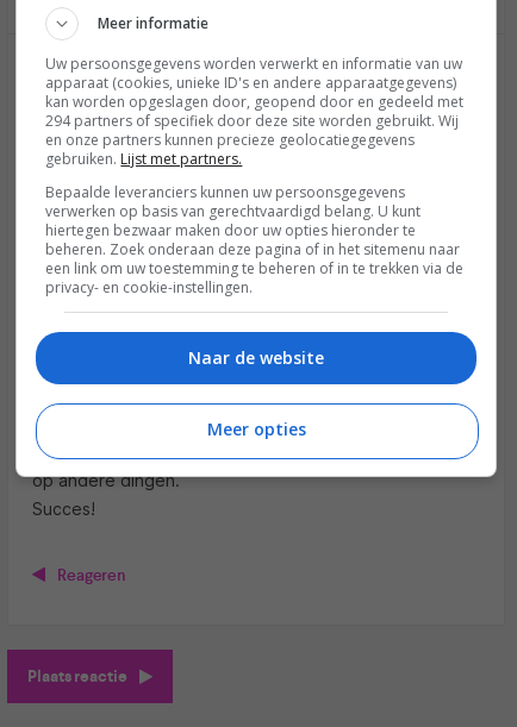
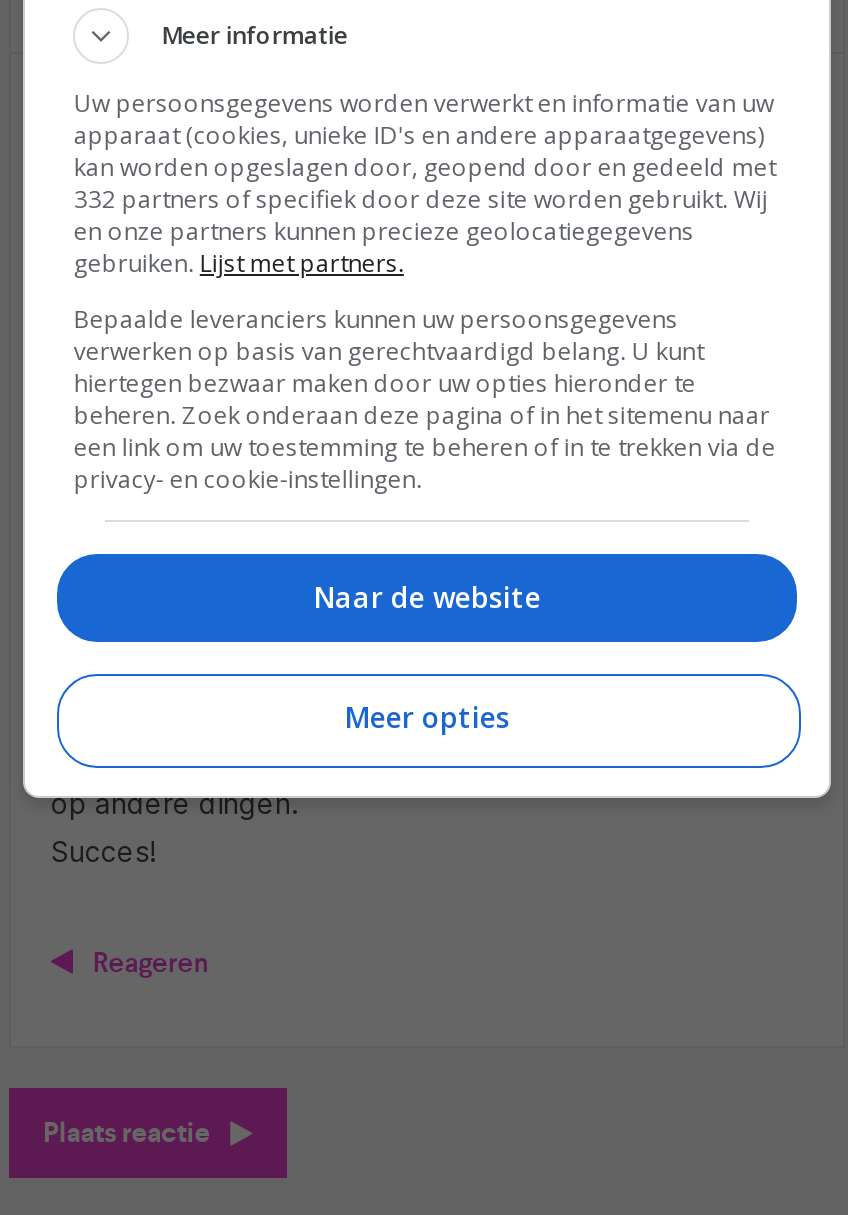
- 294 partners of specifiek door deze site worden gebruikt. Wij
+ 332 partners of specifiek door deze site worden gebruikt. Wij
